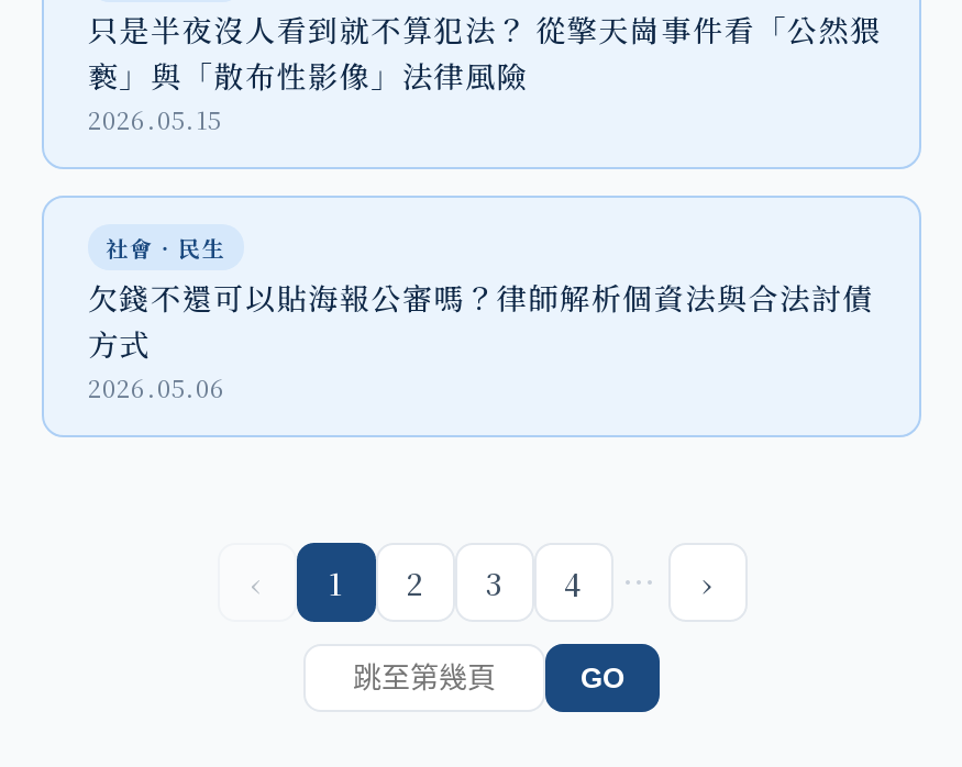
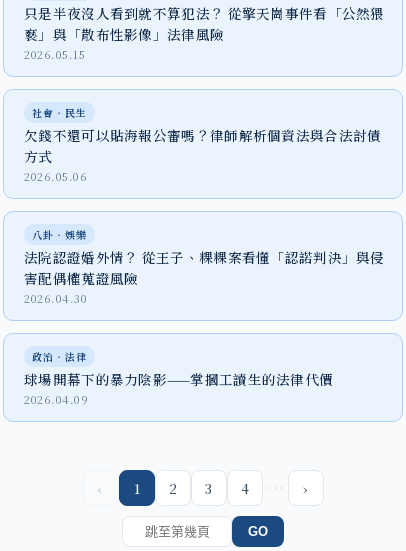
+ 八卦‧娛樂
+ 法院認證婚外情？ 從王子、粿粿案看懂「認諾判決」與侵
+ 害配偶權蒐證風險
+ 2026.04.30

+ 政治‧法律
+ 球場開幕下的暴力陰影——掌摑工讀生的法律代價
+ 2026.04.09
